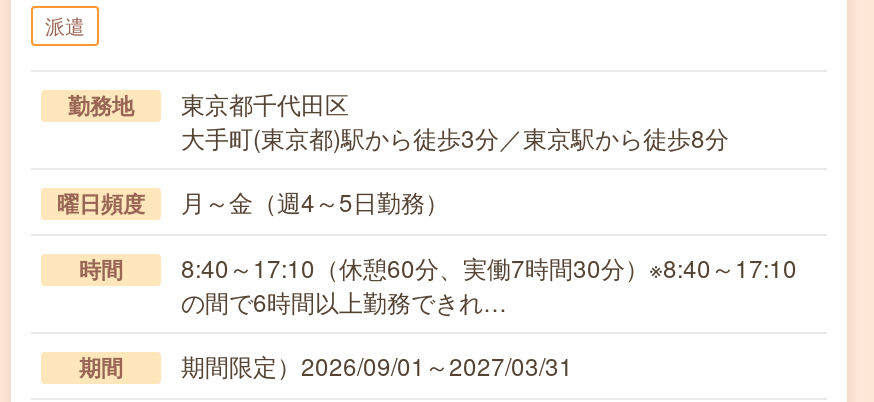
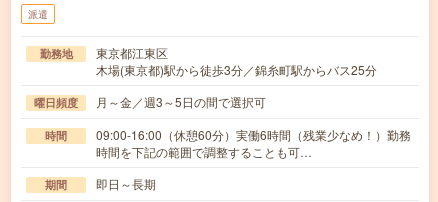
- 東京都千代田区
- 大手町(東京都)駅から徒歩3分／東京駅から徒歩8分
+ 東京都江東区
+ 木場(東京都)駅から徒歩3分／錦糸町駅からバス25分

- 月～金（週4～5日勤務）
+ 月～金／週3～5日の間で選択可

- 8:40～17:10（休憩60分、実働7時間30分）※8:40～17:10
- の間で6時間以上勤務できれ…
+ 09:00-16:00（休憩60分）実働6時間（残業少なめ！）勤務
+ 時間を下記の範囲で調整することも可…

- 期間限定）2026/09/01～2027/03/31
+ 即日～長期
